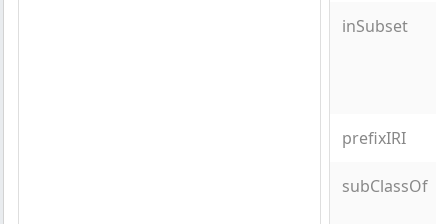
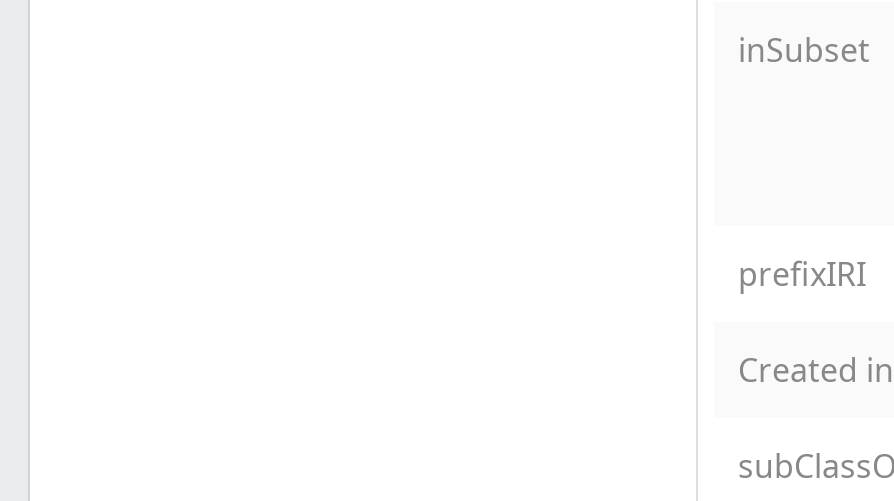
+ Created in
